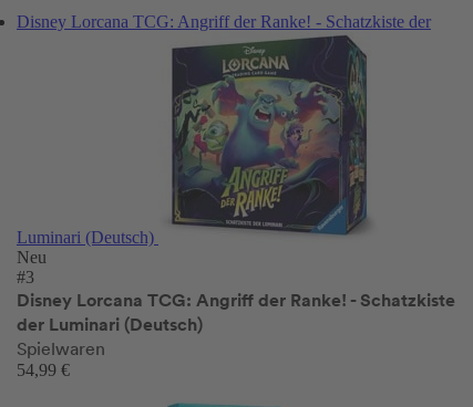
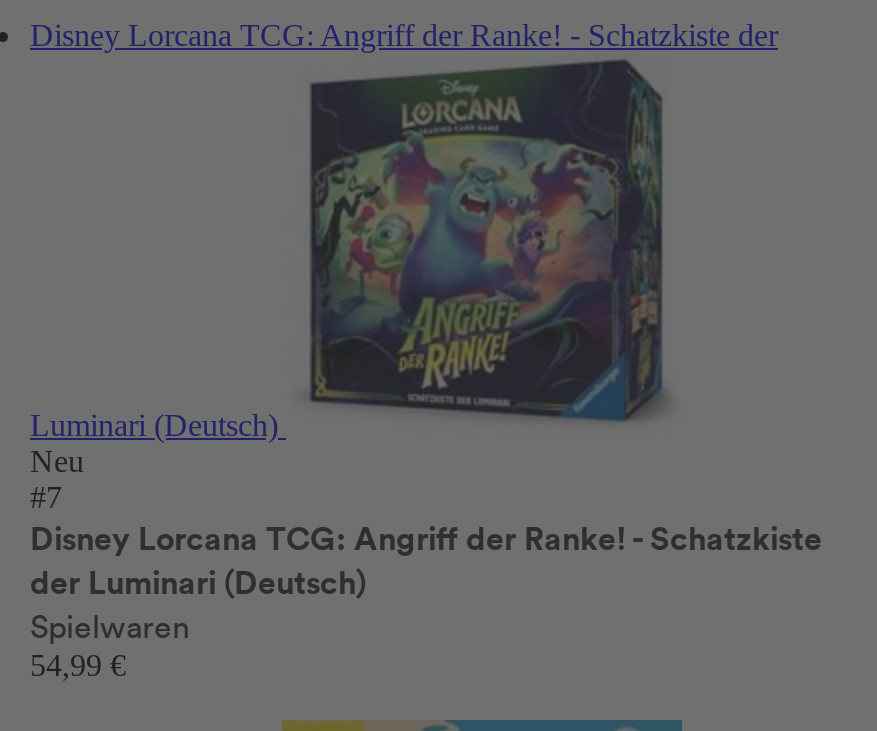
- #3
+ #7
